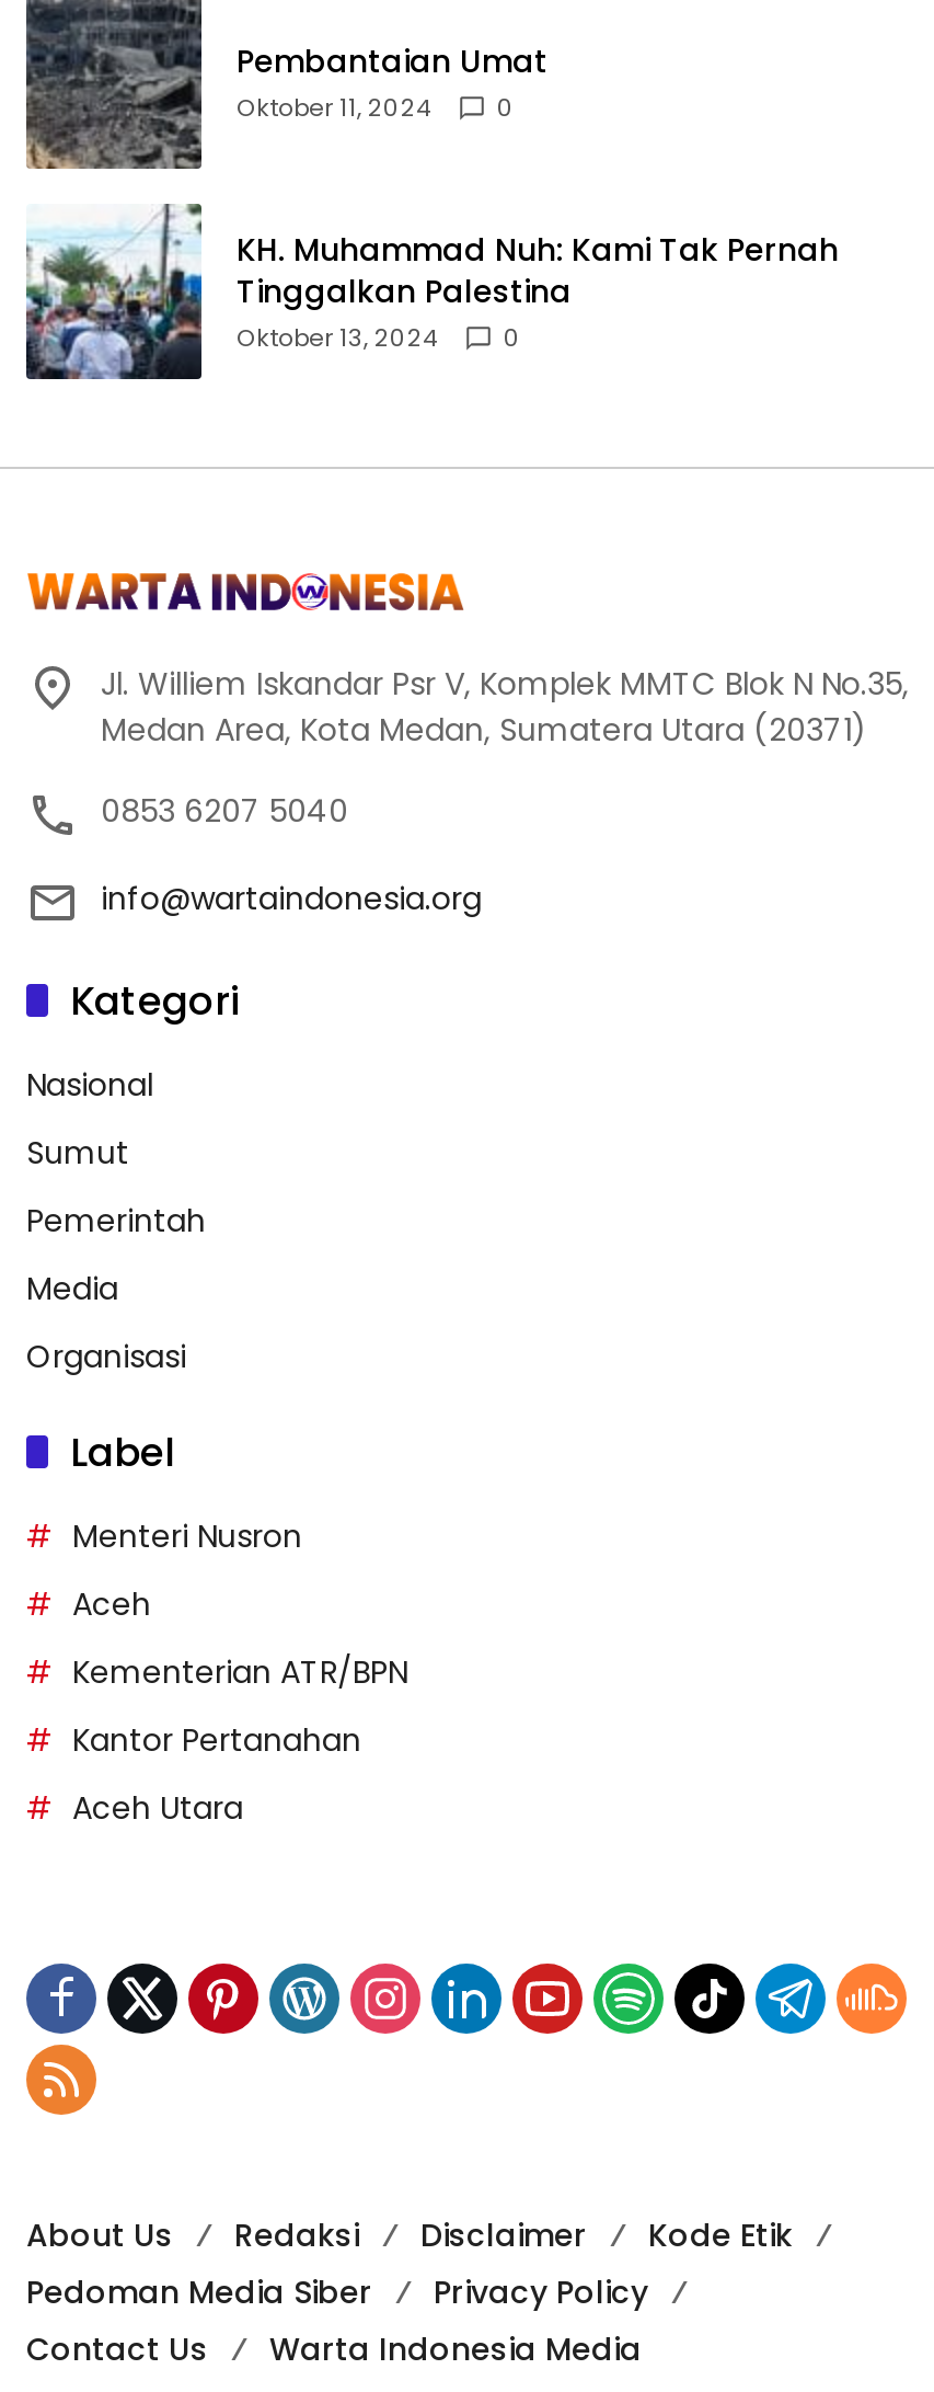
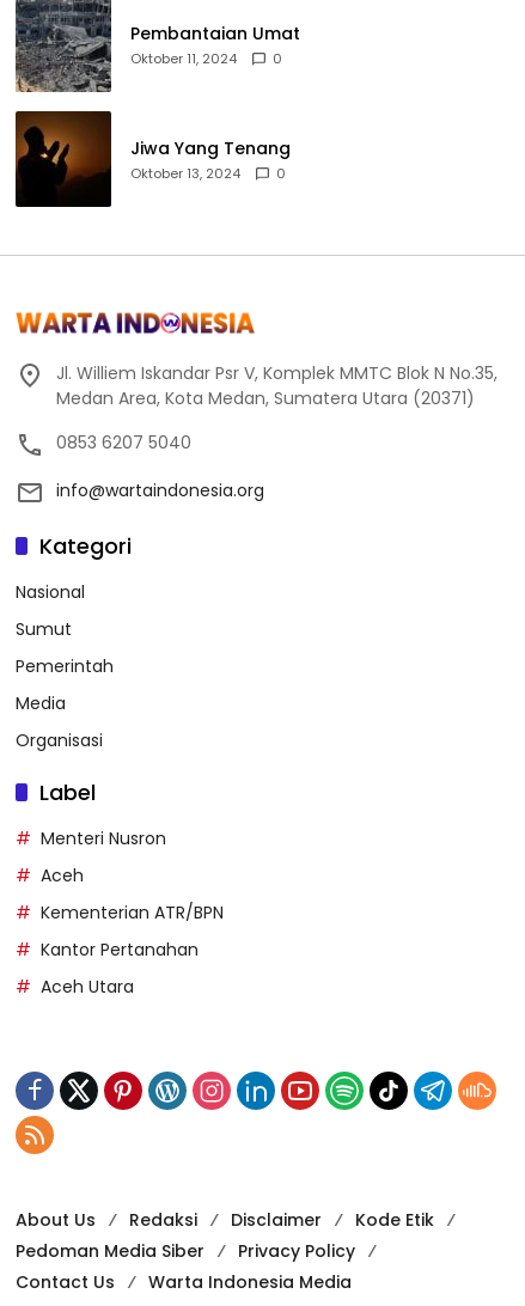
- [image]
- KH. Muhammad Nuh: Kami Tak Pernah
- Tinggalkan Palestina
+ [image]
+ Jiwa Yang Tenang
